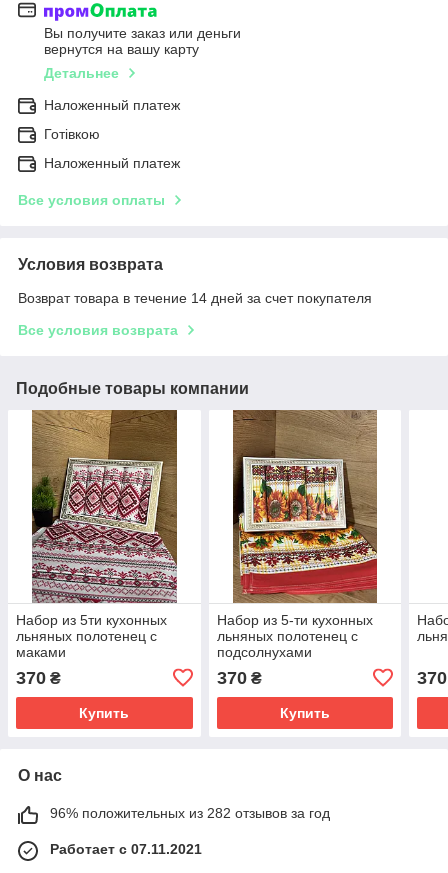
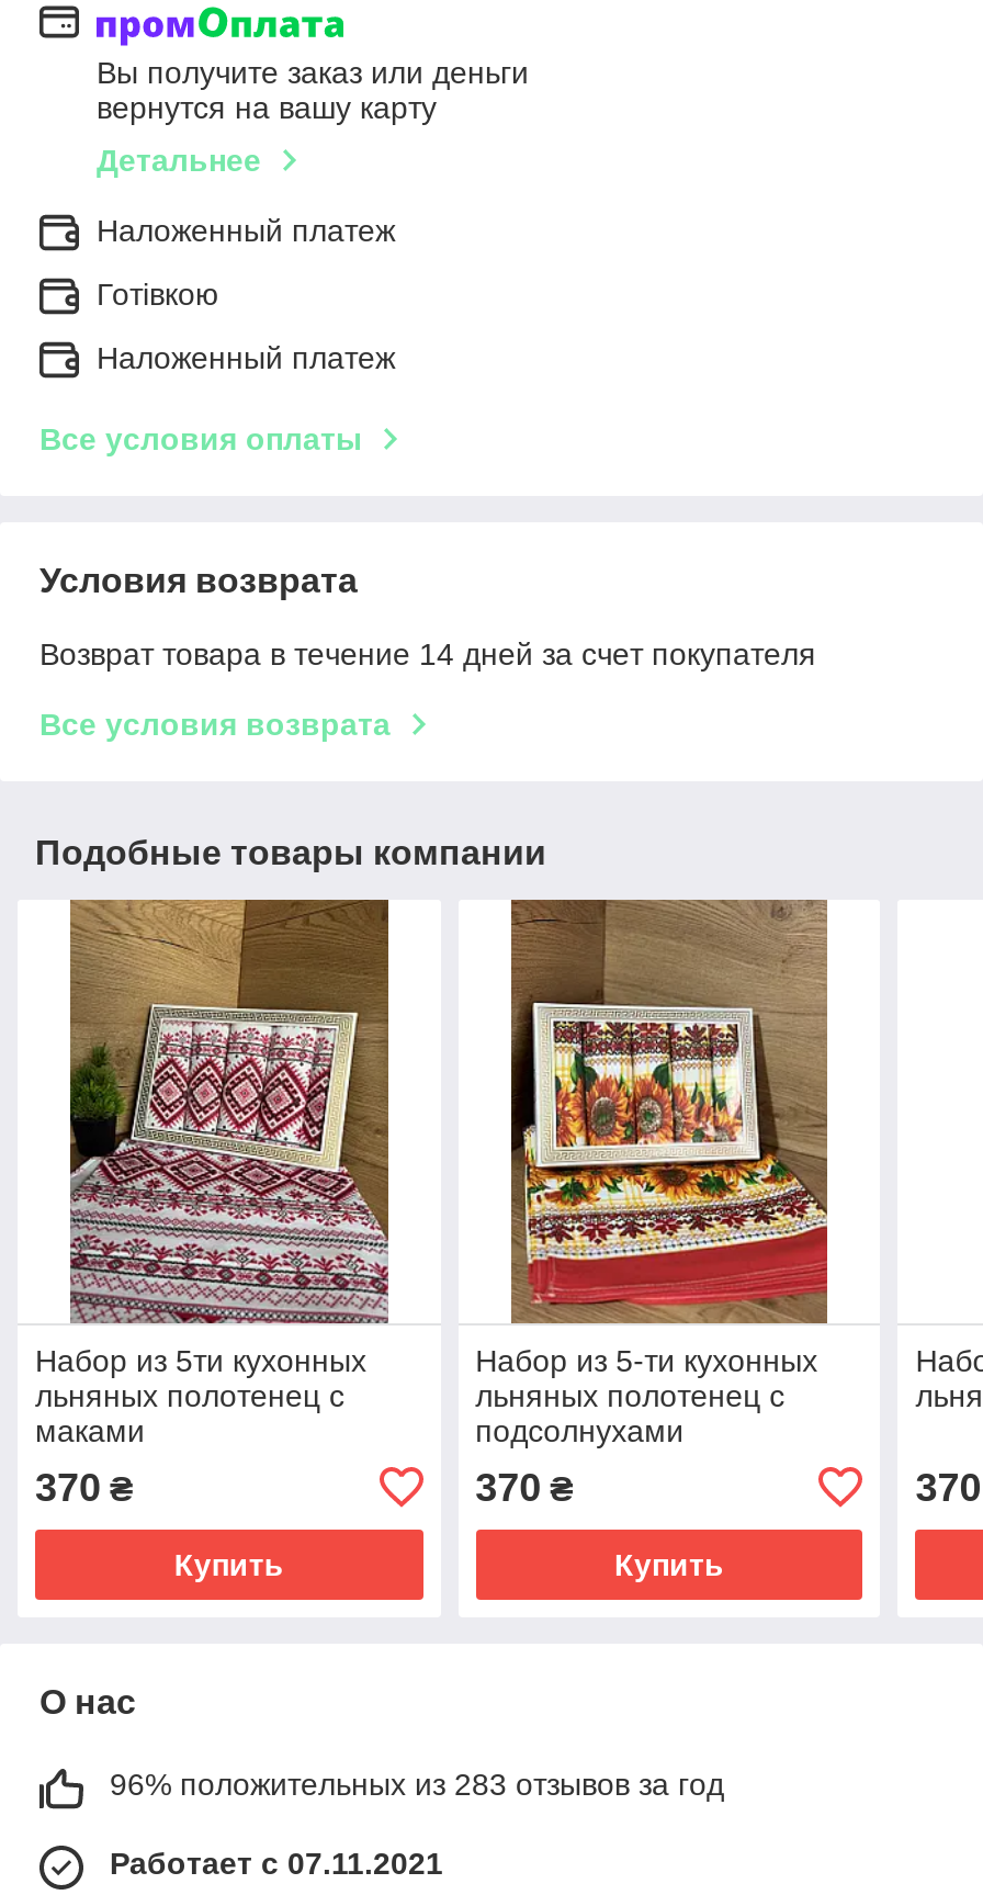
- 96% положительных из 282 отзывов за год
+ 96% положительных из 283 отзывов за год
